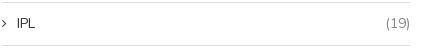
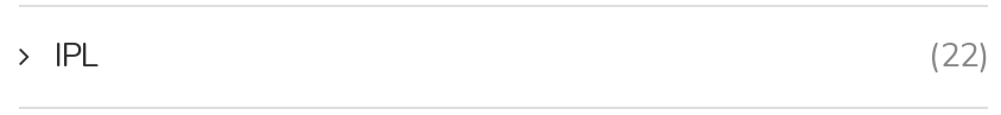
- (19)
+ (22)
